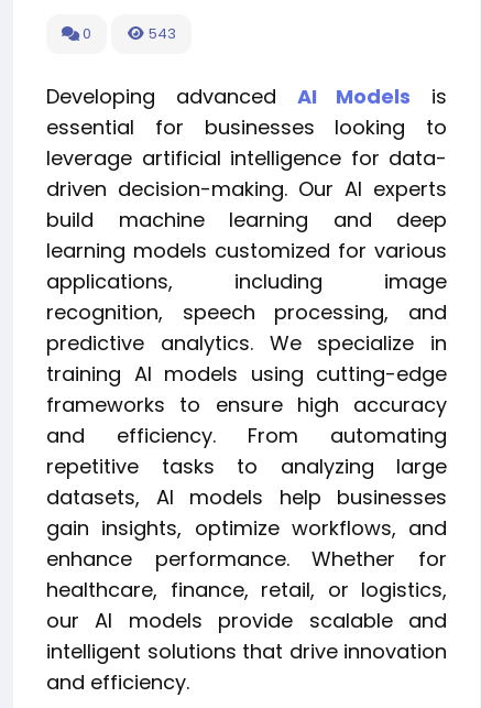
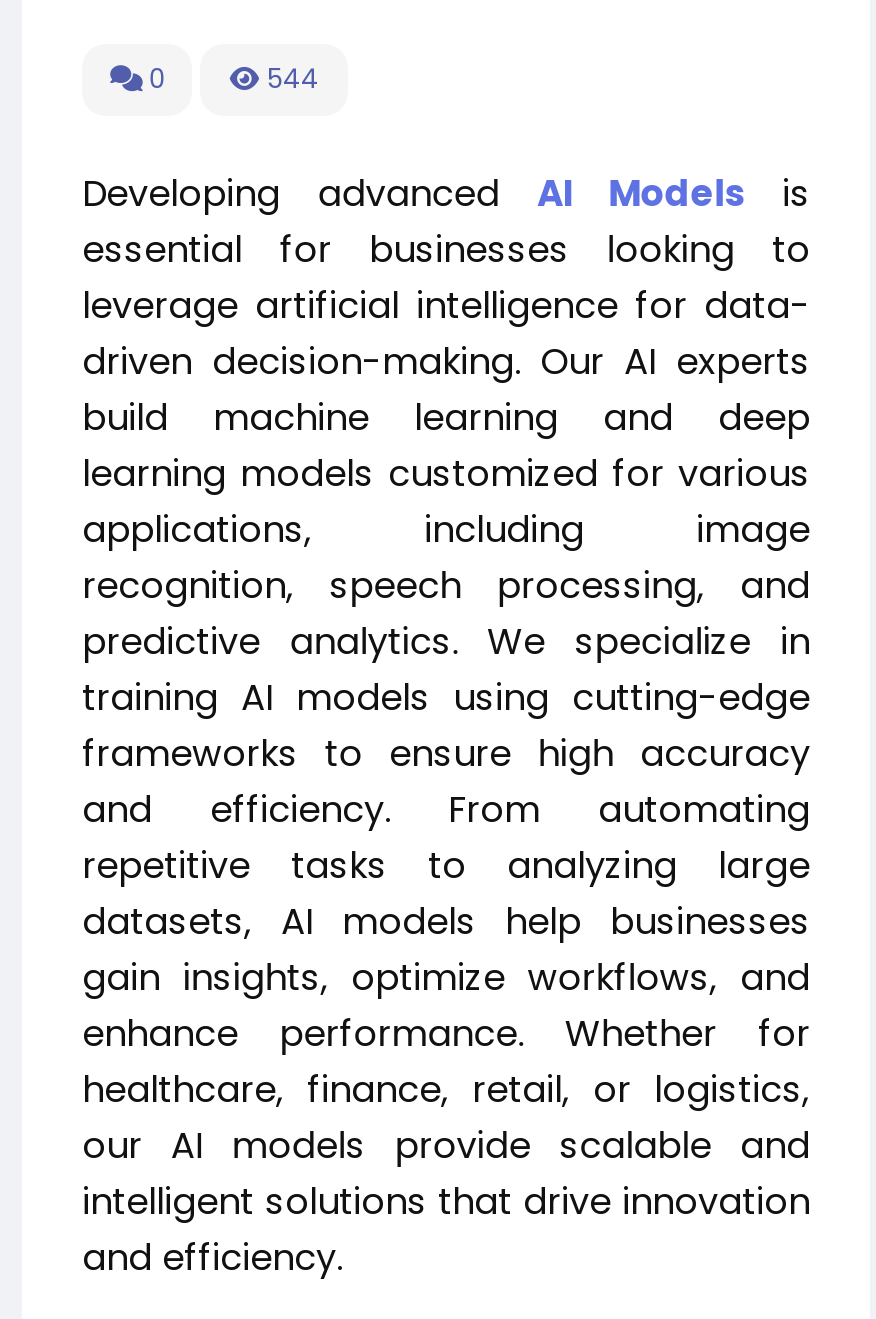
- 543
+ 544
